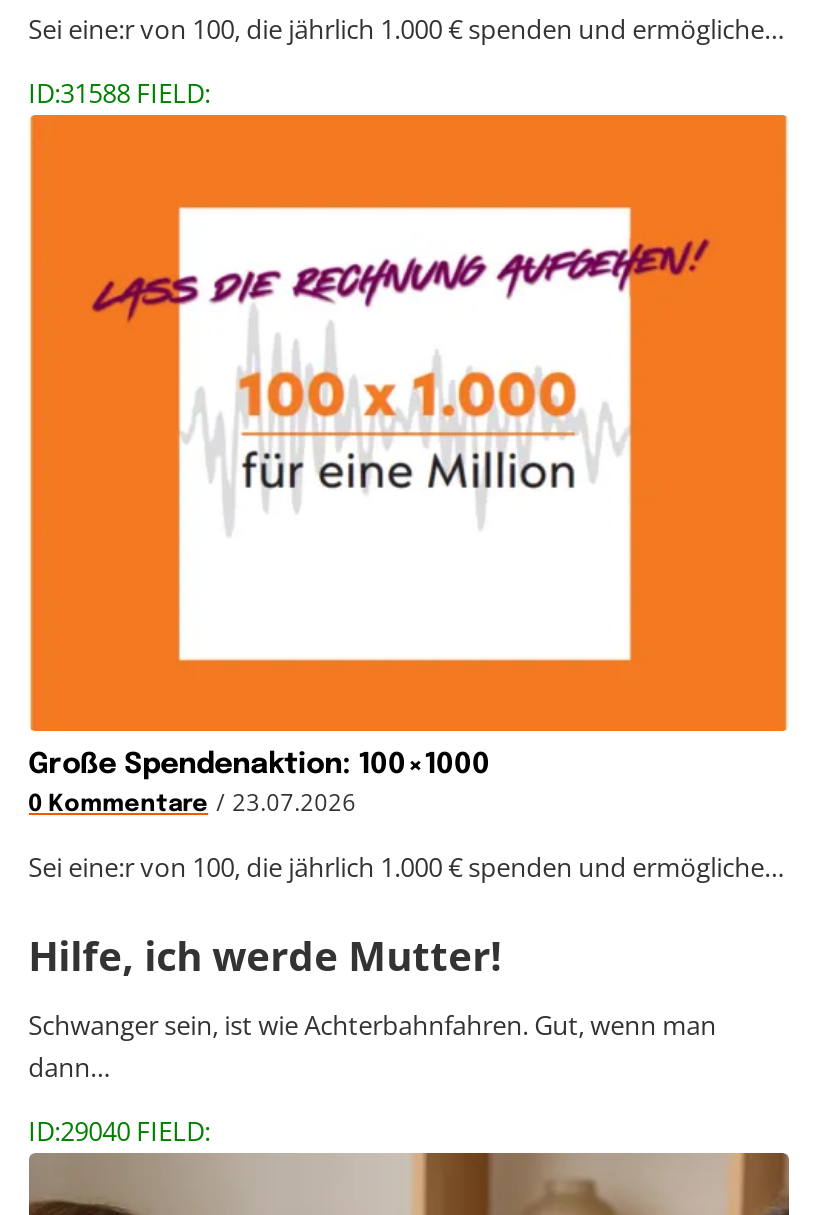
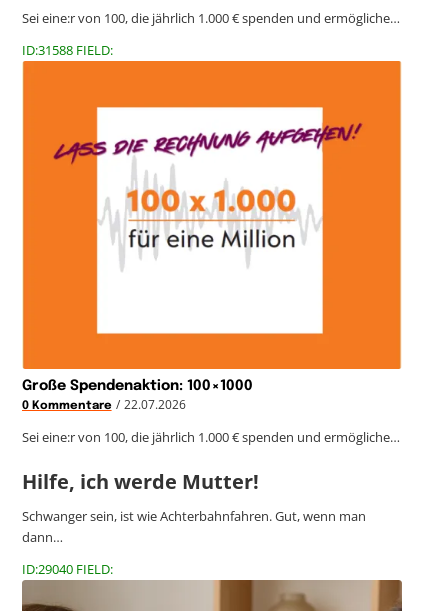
- 0 Kommentare / 23.07.2026
+ 0 Kommentare / 22.07.2026
